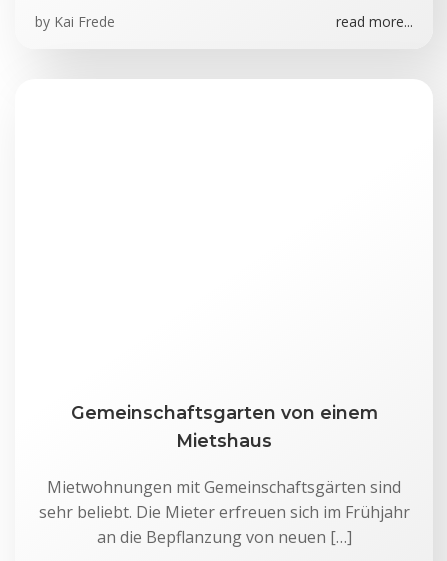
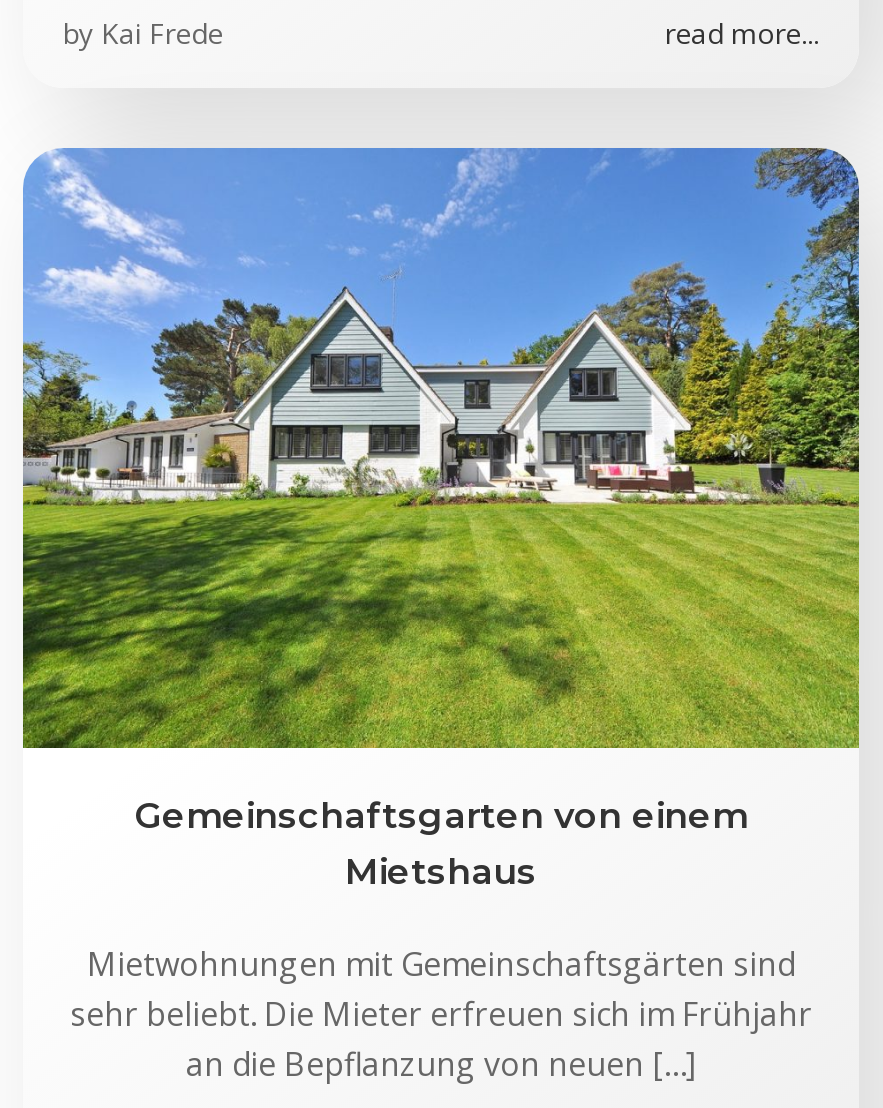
+ [image]
